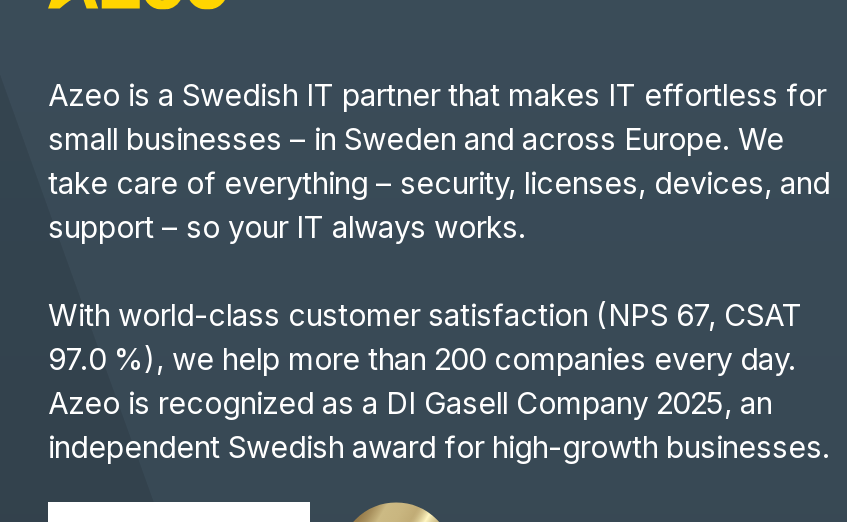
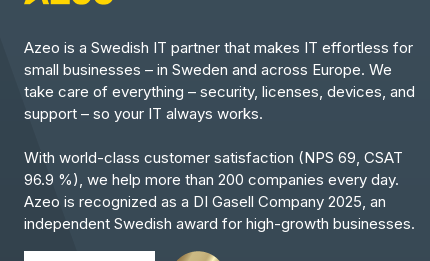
- With world-class customer satisfaction (NPS 67, CSAT
+ With world-class customer satisfaction (NPS 69, CSAT

- 97.0 %), we help more than 200 companies every day.
+ 96.9 %), we help more than 200 companies every day.
